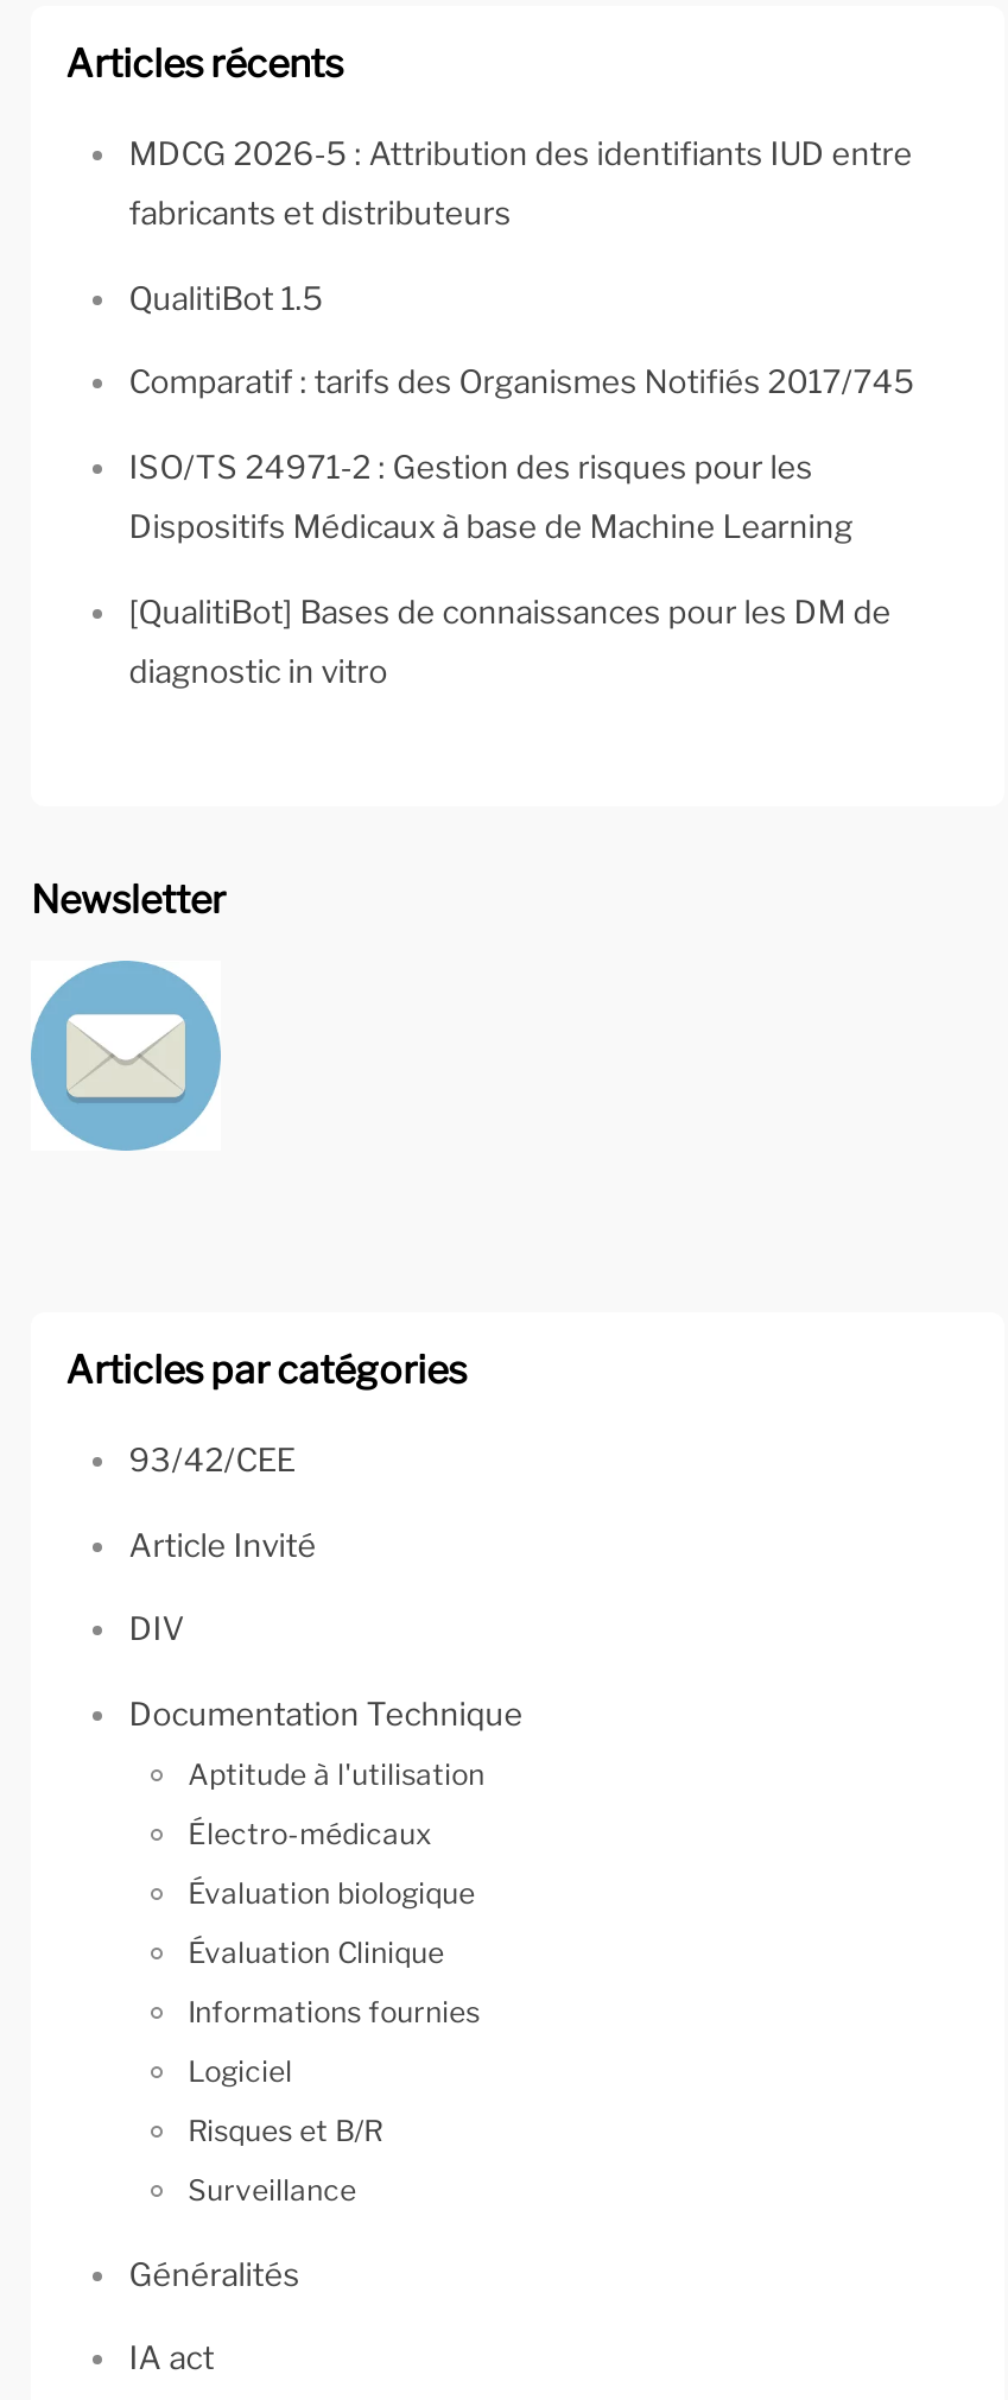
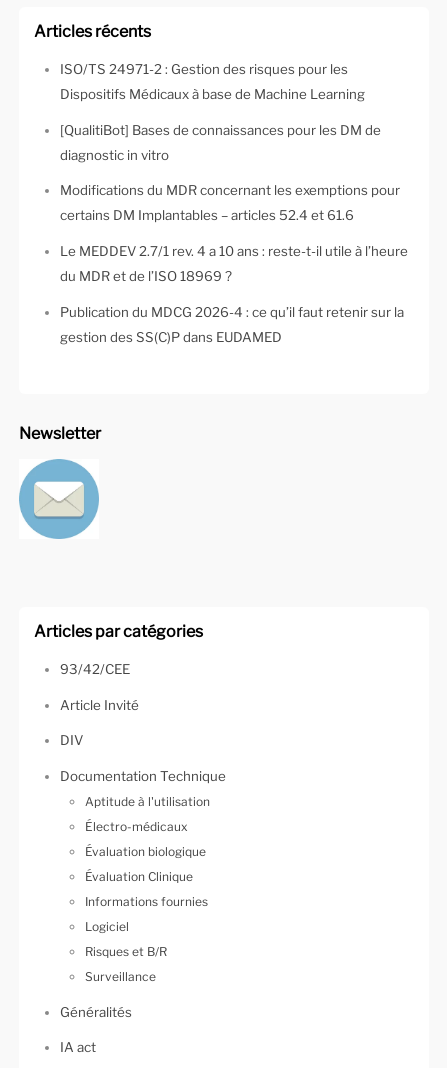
- MDCG 2026-5 : Attribution des identifiants IUD entre
- fabricants et distributeurs
- QualitiBot 1.5
- Comparatif : tarifs des Organismes Notifiés 2017/745

moved up: ISO/TS 24971-2 : Gestion des risques pour les | Dispositifs Médicaux à base de Machine Learning | [QualitiBot] Bases de connaissances pour les DM de | diagnostic in vitro

+ Modifications du MDR concernant les exemptions pour
+ certains DM Implantables – articles 52.4 et 61.6
+ Le MEDDEV 2.7/1 rev. 4 a 10 ans : reste-t-il utile à l’heure
+ du MDR et de l’ISO 18969 ?
+ Publication du MDCG 2026-4 : ce qu’il faut retenir sur la
+ gestion des SS(C)P dans EUDAMED
